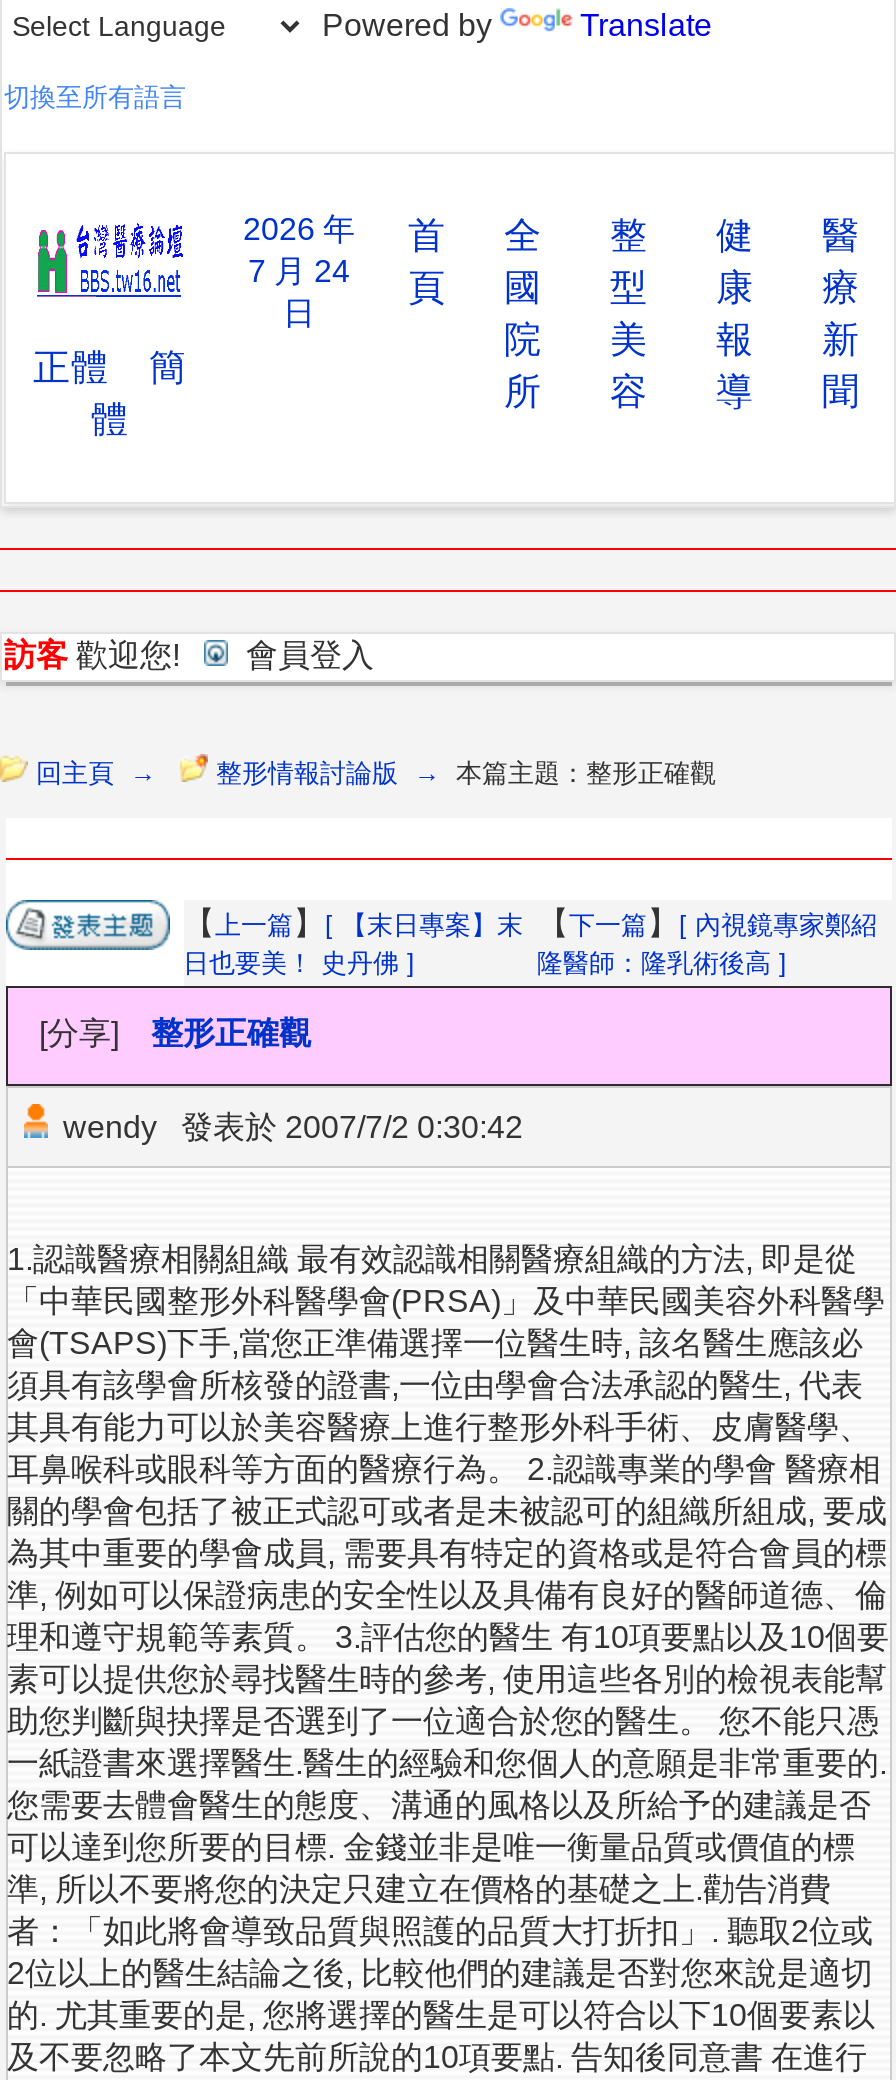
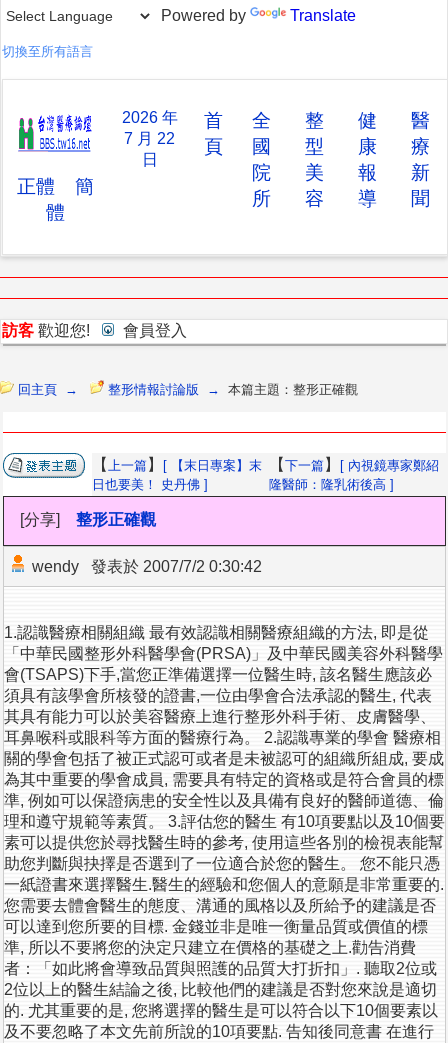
- 7 月 24
+ 7 月 22
